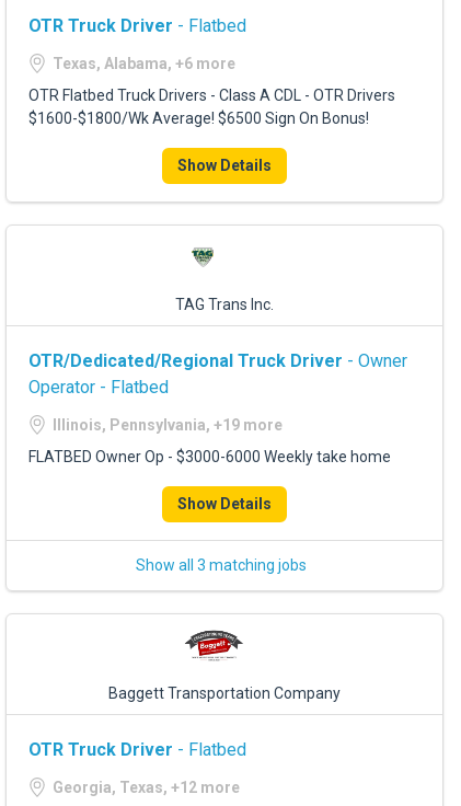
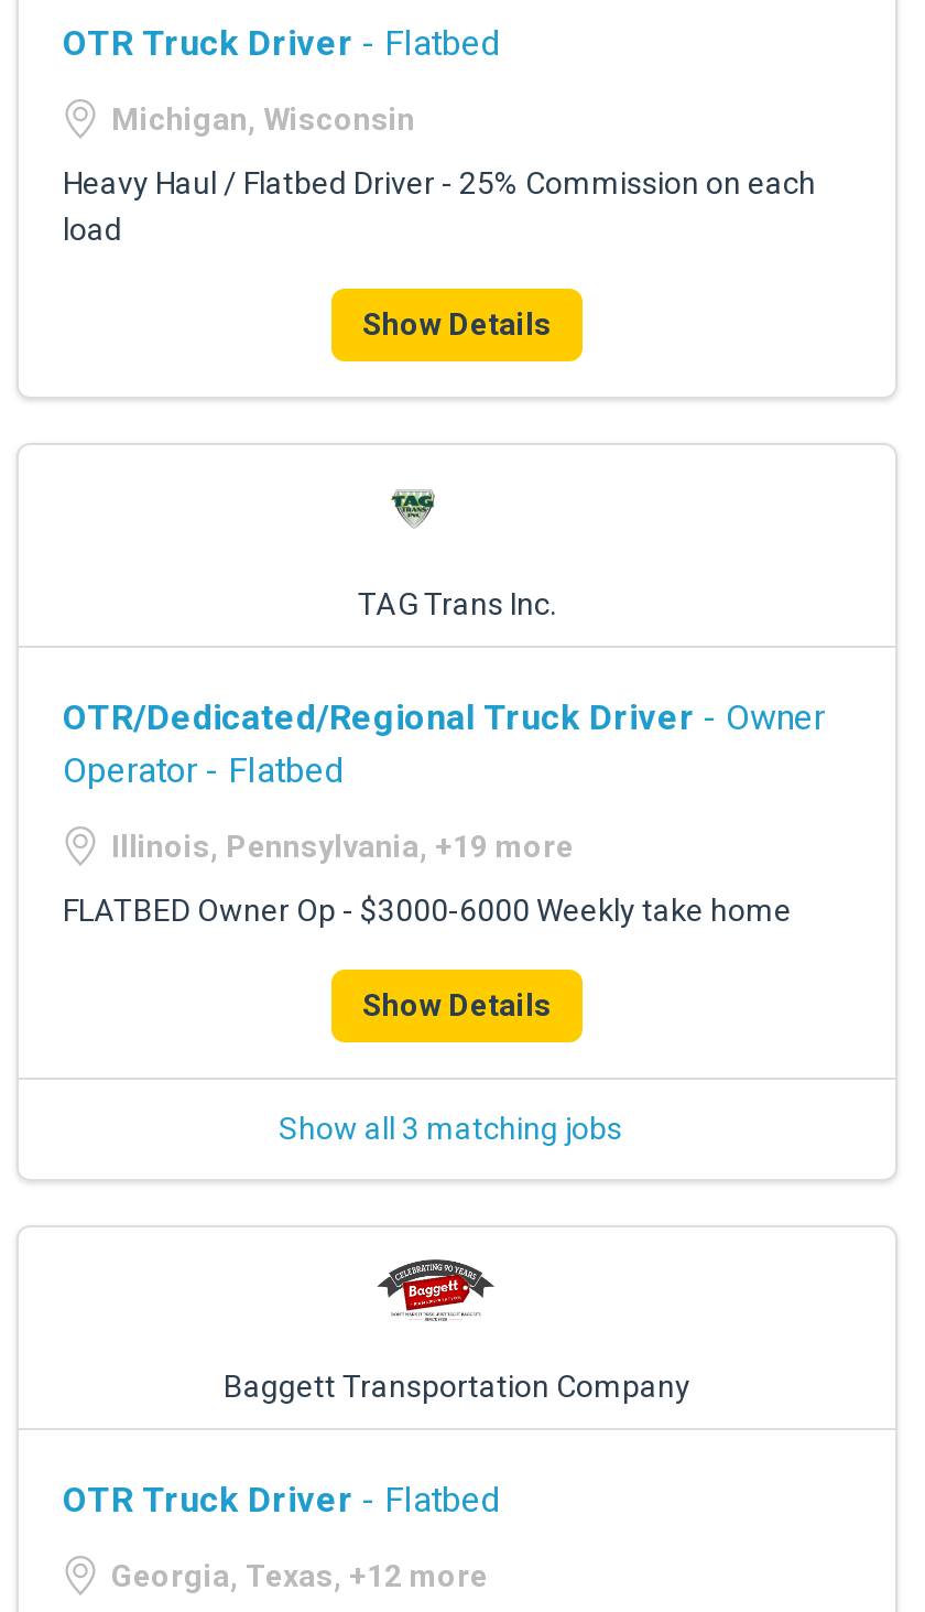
- Texas, Alabama, +6 more
+ Michigan, Wisconsin

- OTR Flatbed Truck Drivers - Class A CDL - OTR Drivers
- $1600-$1800/Wk Average! $6500 Sign On Bonus!
+ Heavy Haul / Flatbed Driver - 25% Commission on each
+ load
